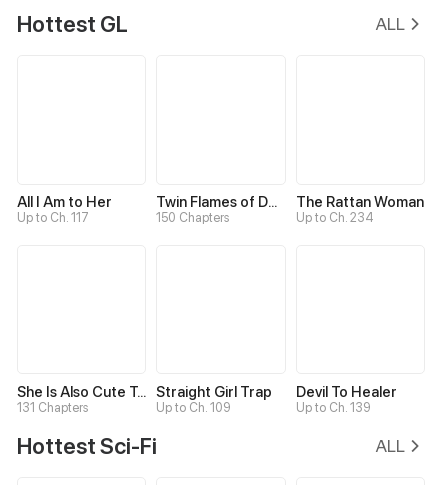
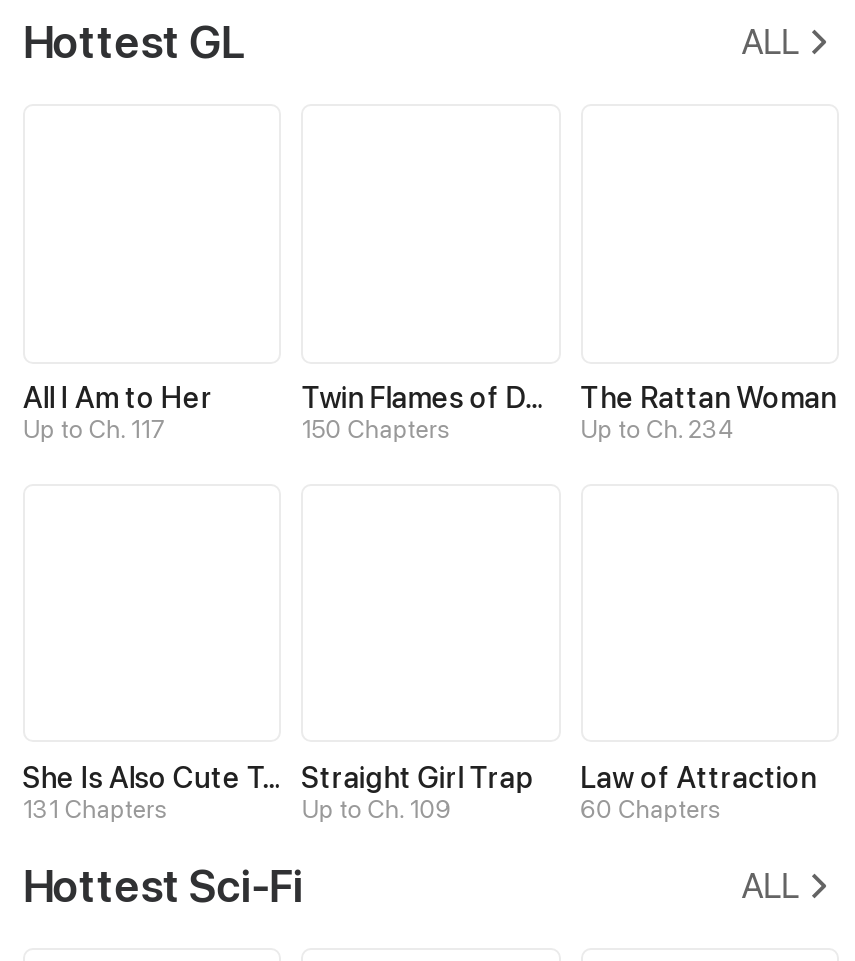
- Devil To Healer
- Up to Ch. 139
+ Law of Attraction
+ 60 Chapters
